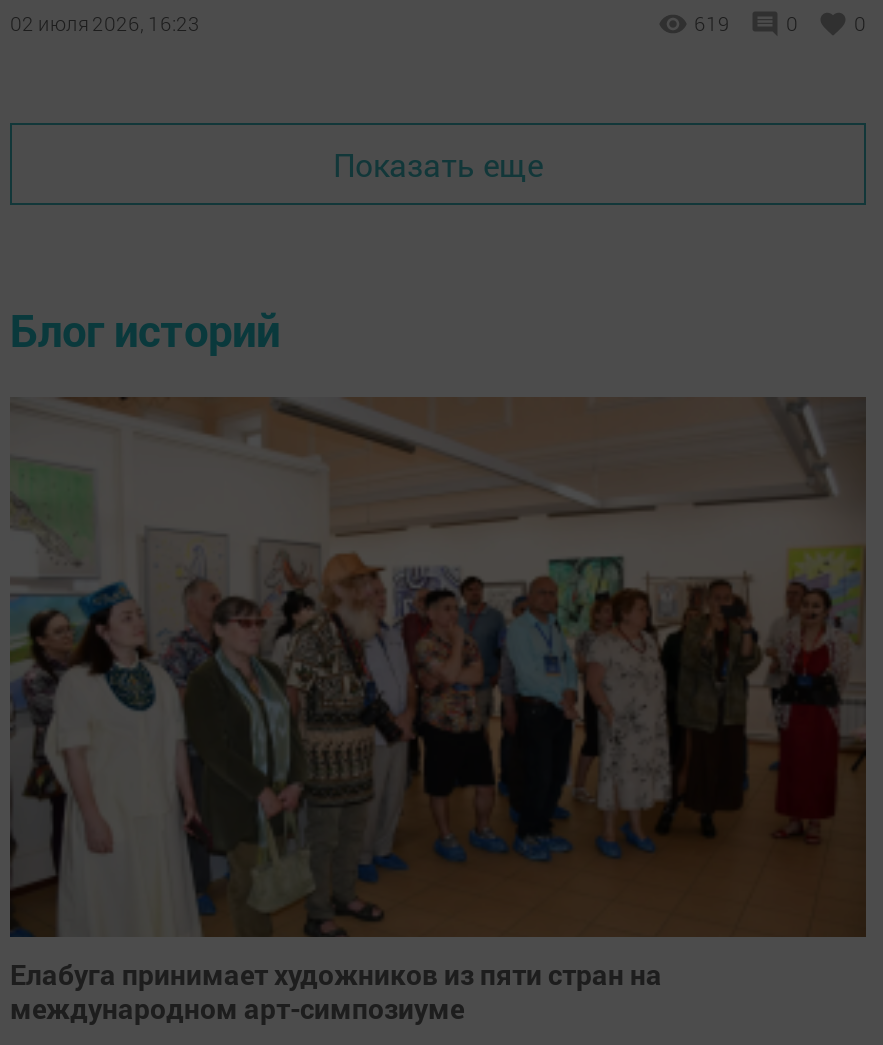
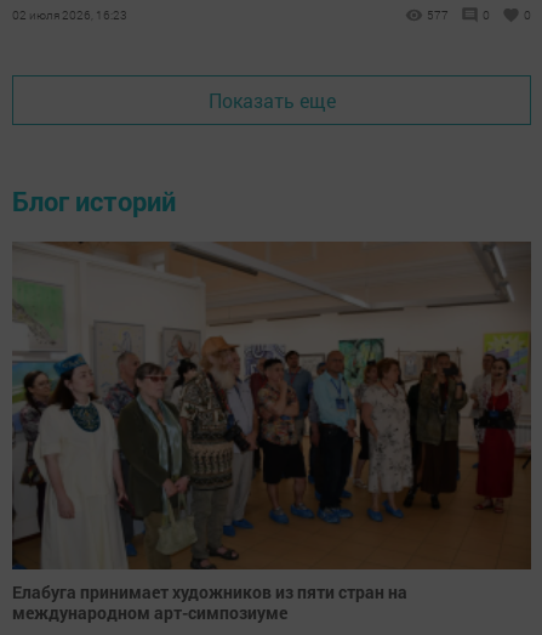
- 619
+ 577
